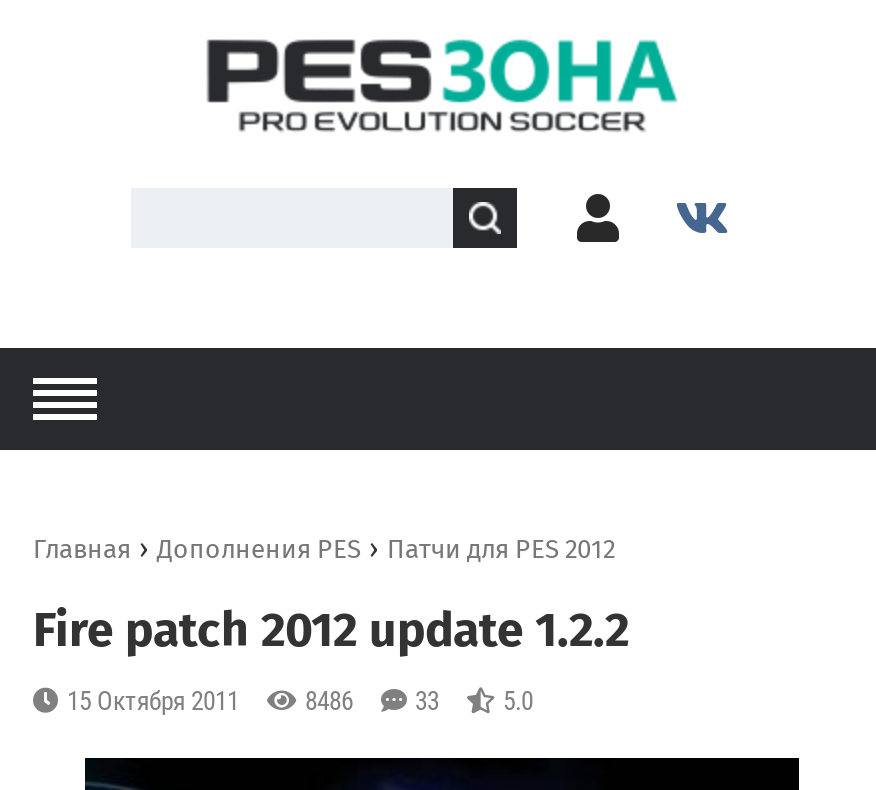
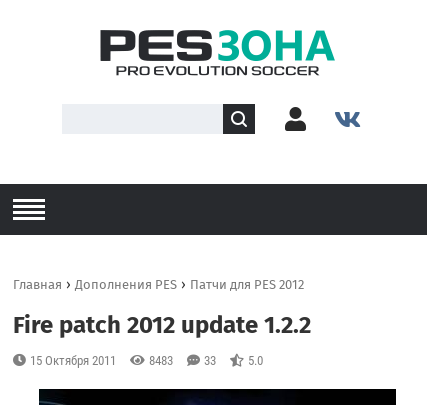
- 8486
+ 8483
